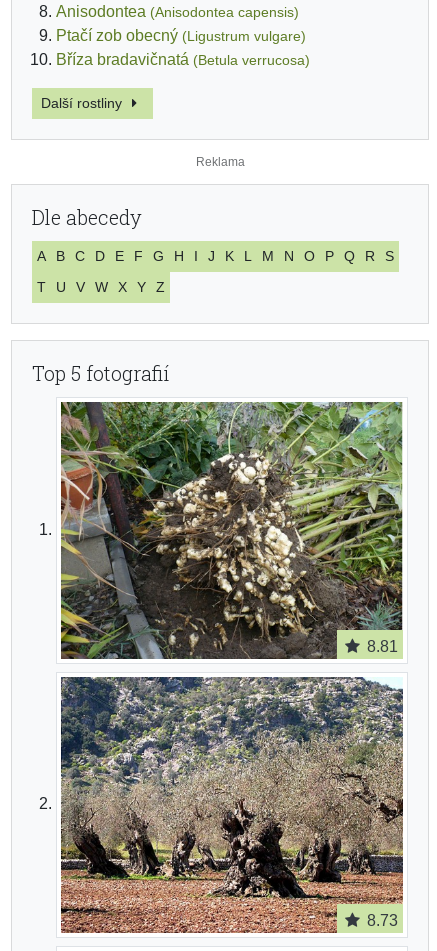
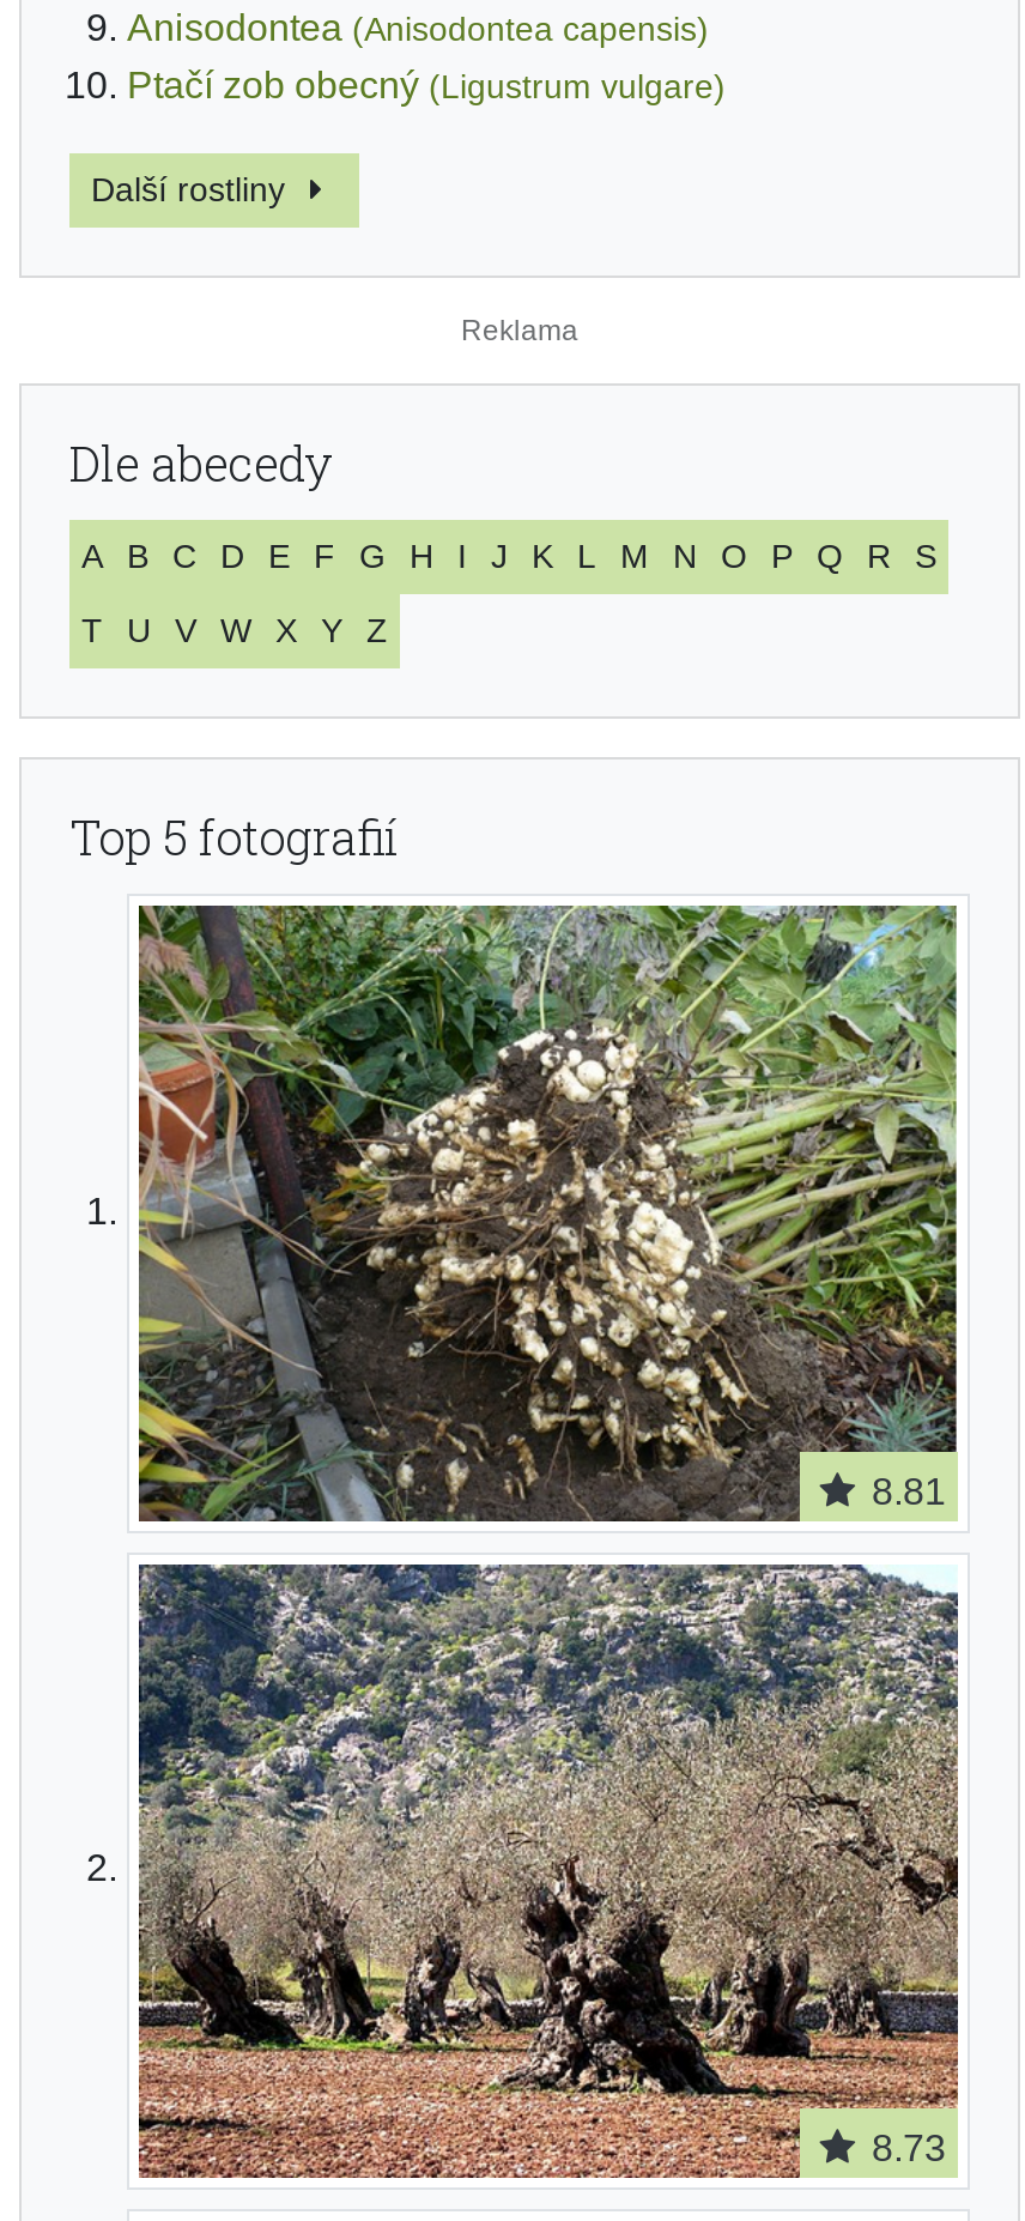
- Bříza bradavičnatá (Betula verrucosa)
